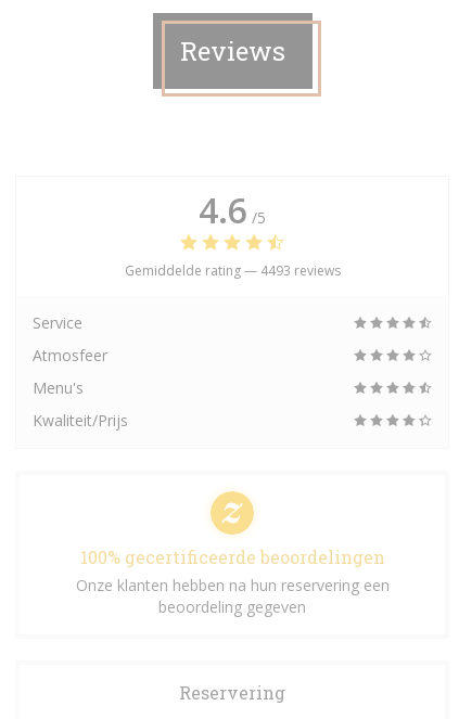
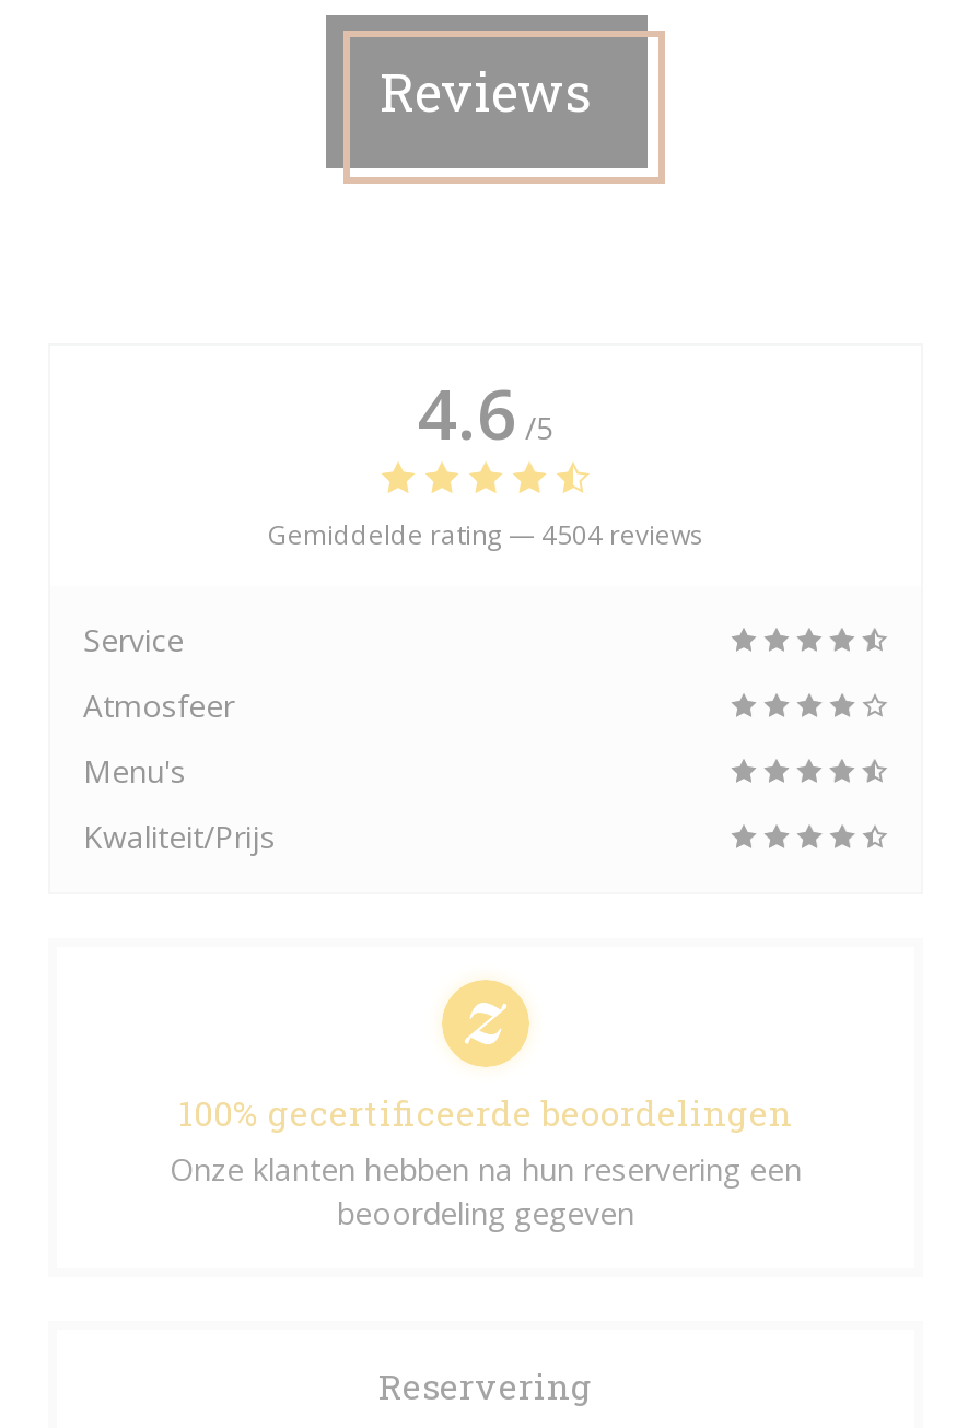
- Gemiddelde rating — 4493 reviews
+ Gemiddelde rating — 4504 reviews
